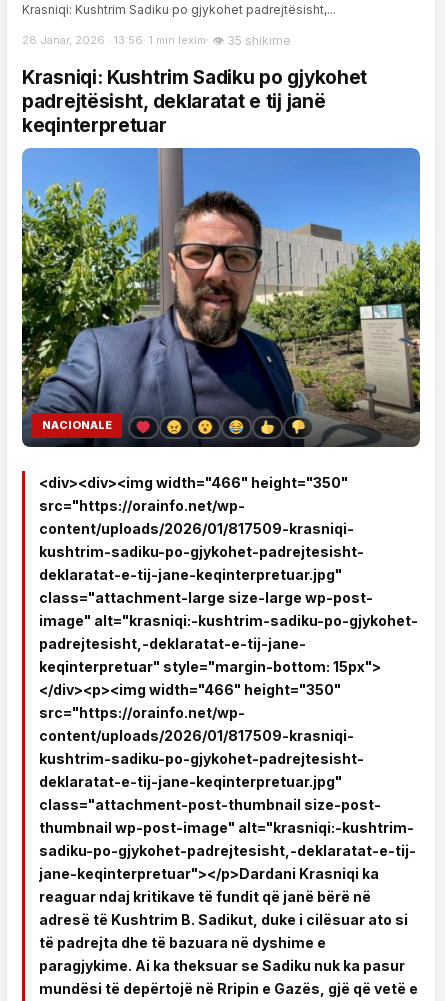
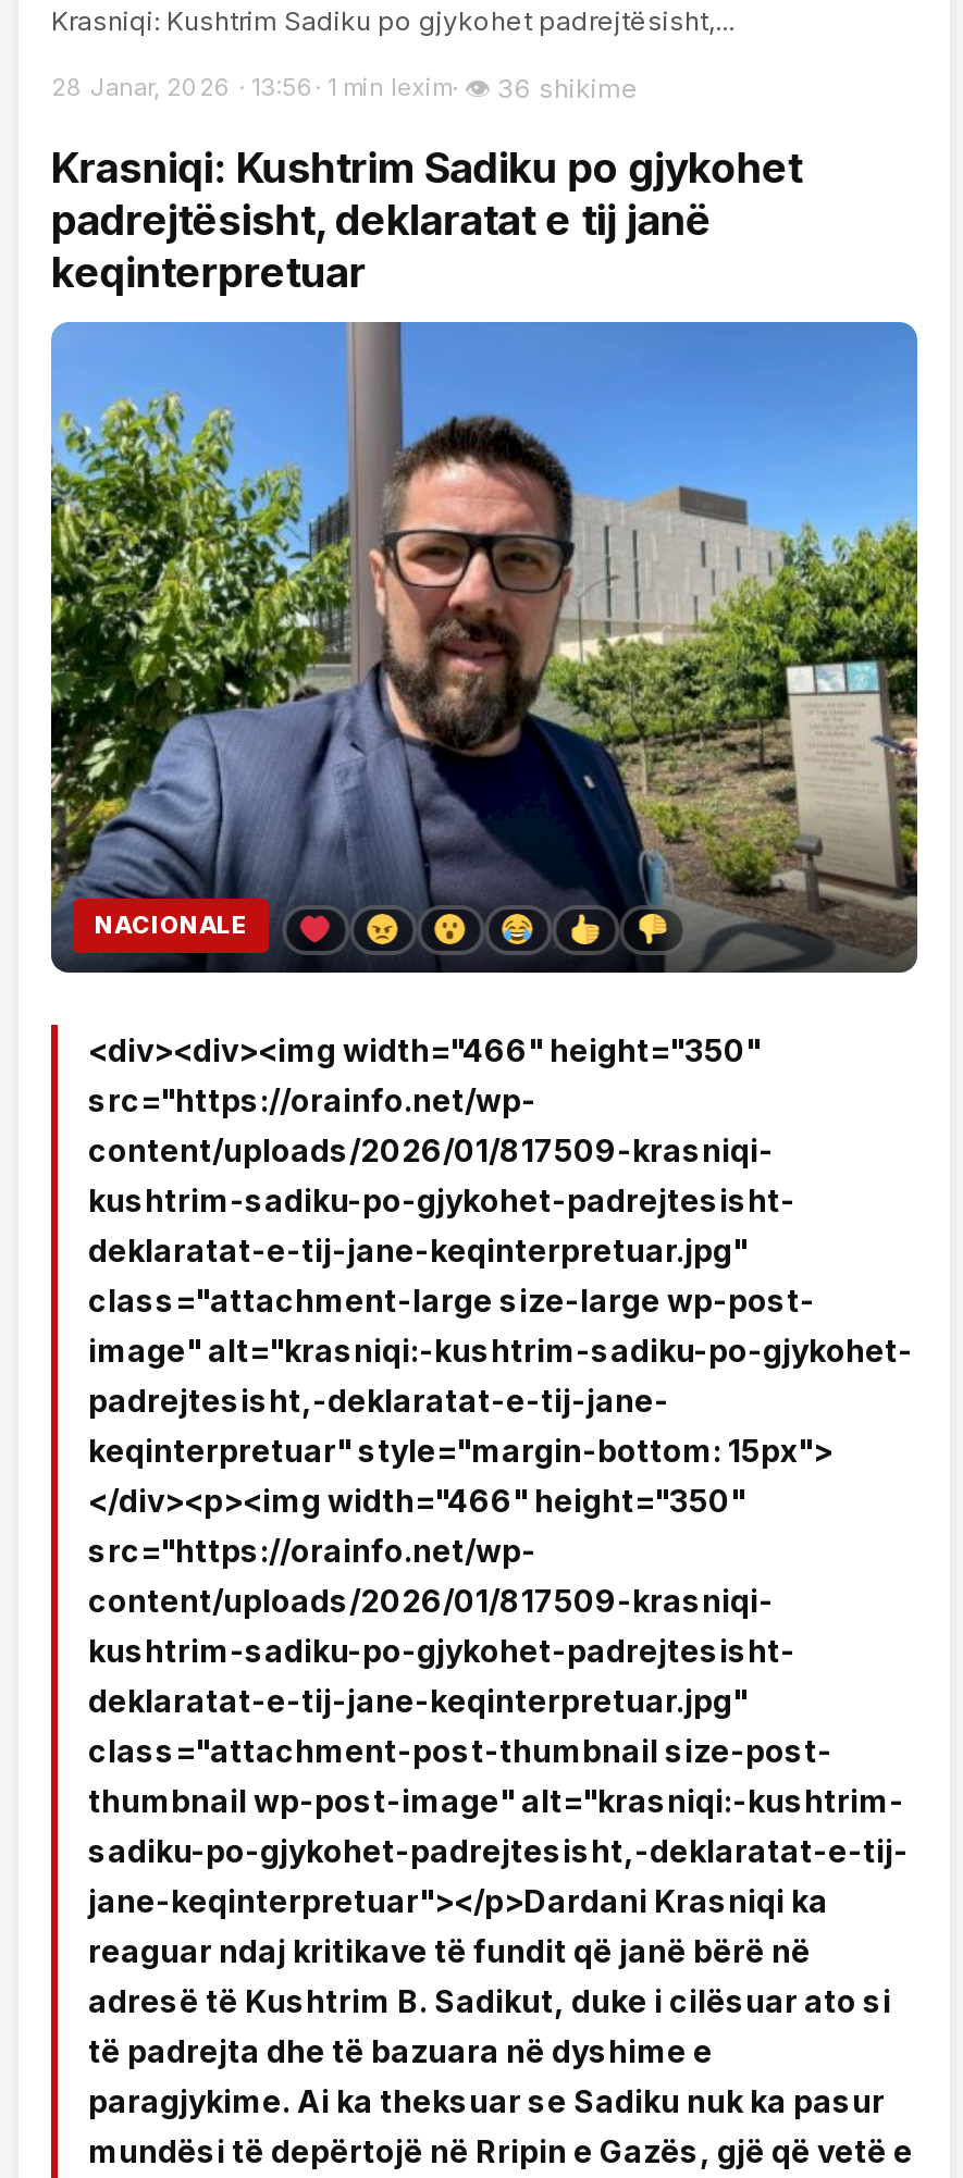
- 28 Janar, 2026 · 13:56 1 min lexim 35 shikime
+ 28 Janar, 2026 · 13:56 1 min lexim 36 shikime
